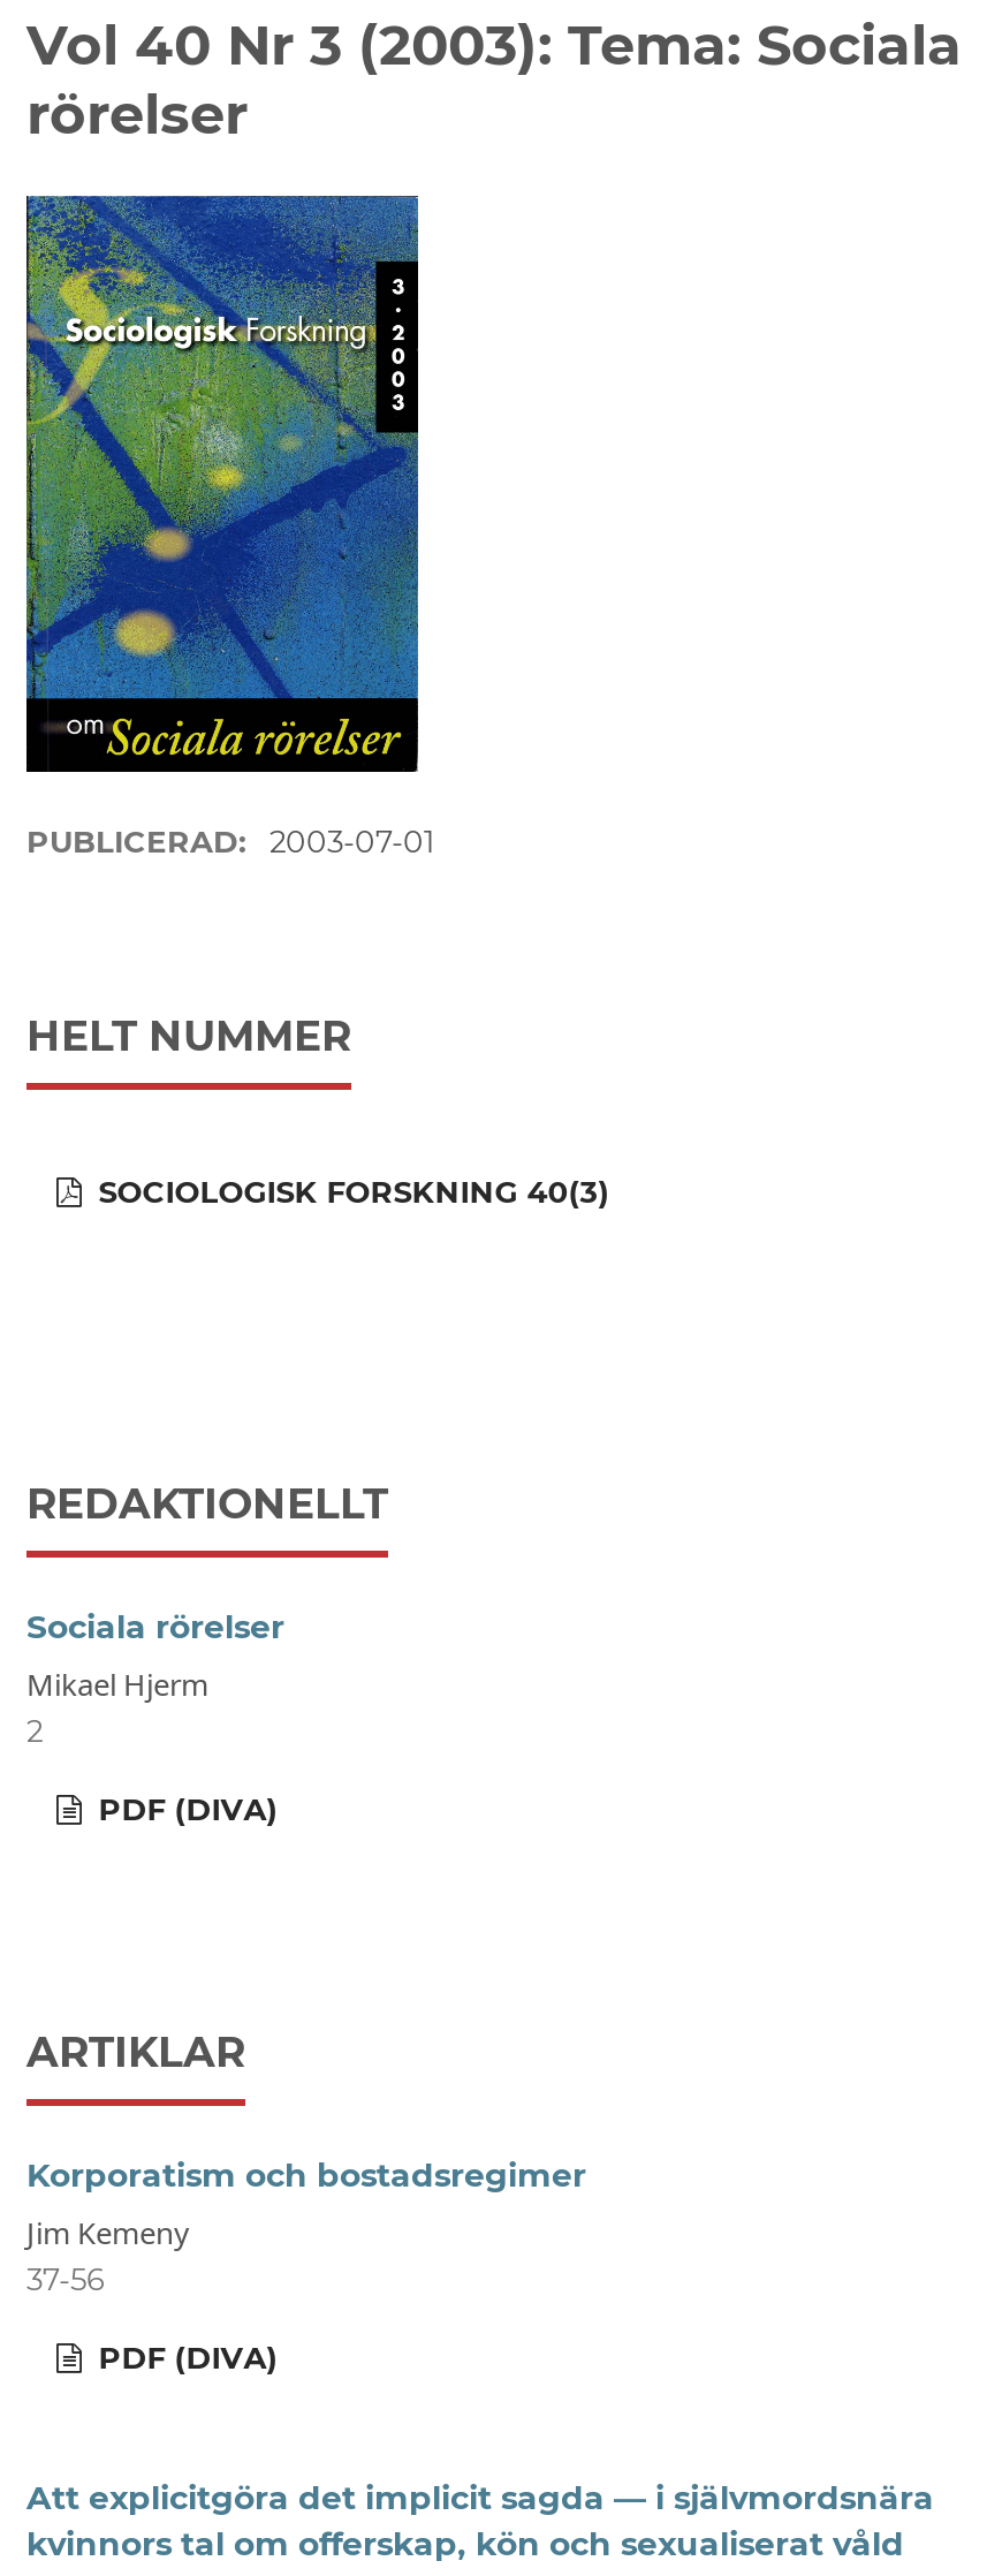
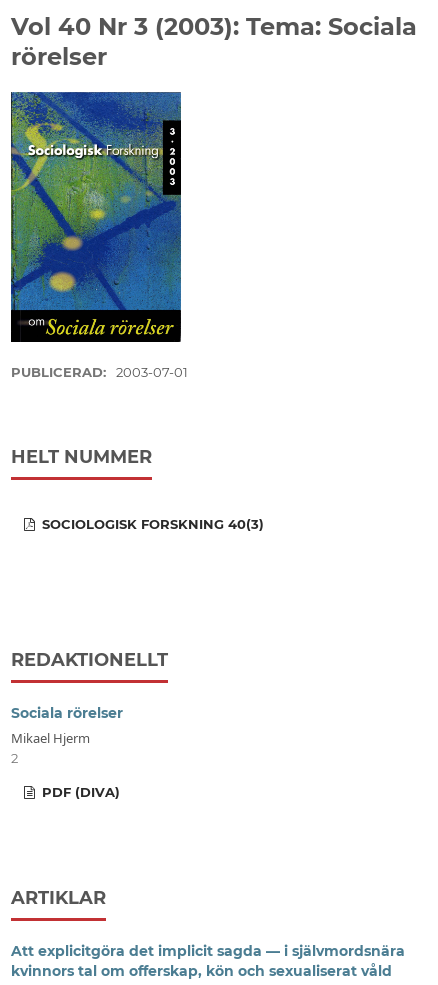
- Korporatism och bostadsregimer
- Jim Kemeny
- 37-56
- PDF (DIVA)
